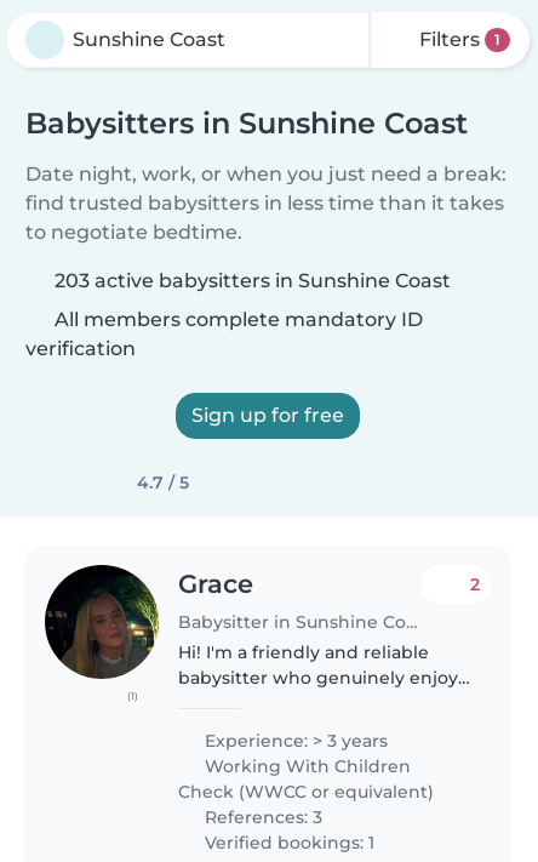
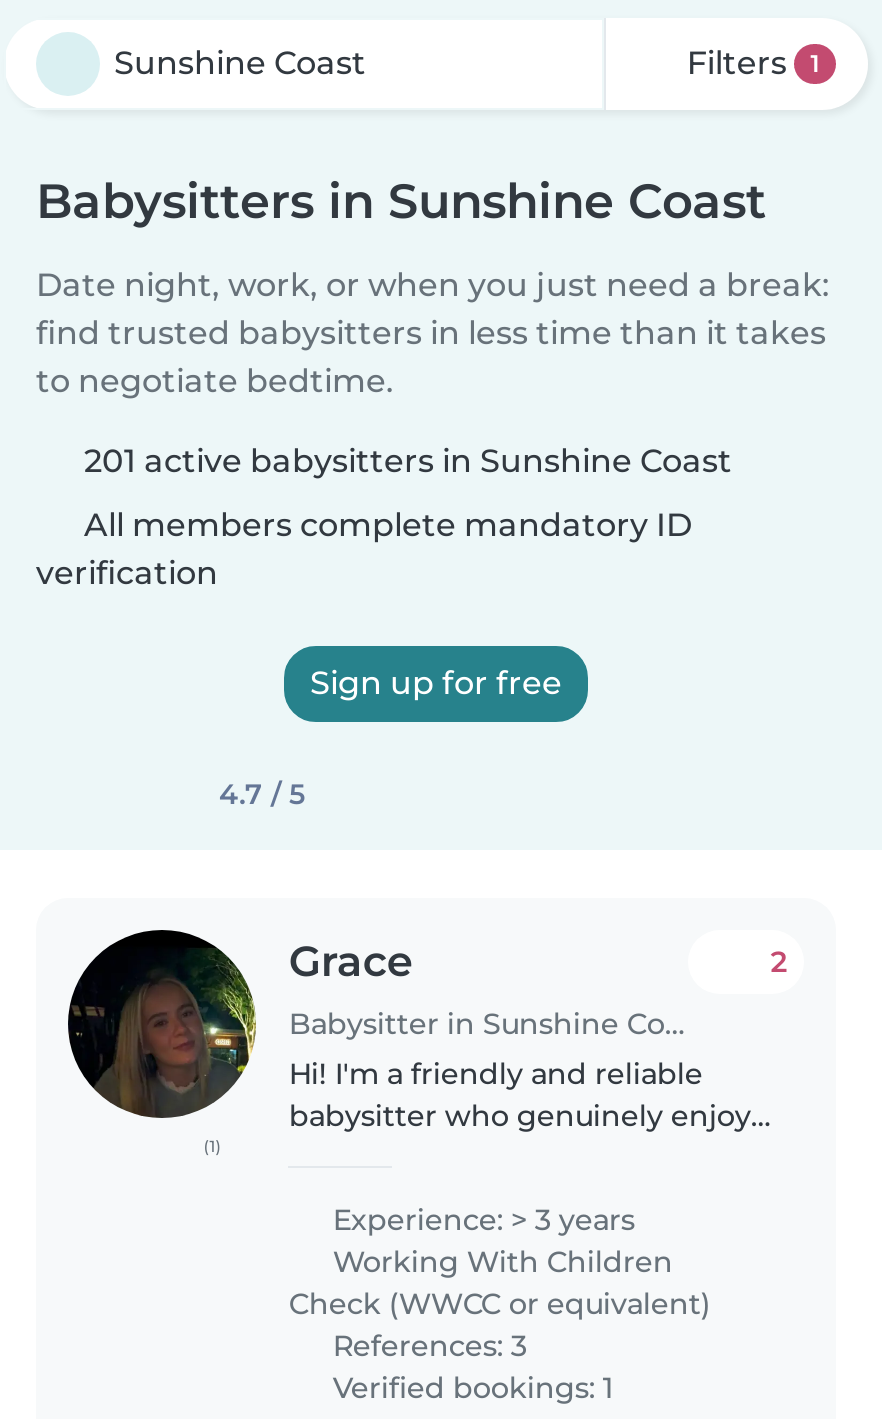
- 203 active babysitters in Sunshine Coast
+ 201 active babysitters in Sunshine Coast
